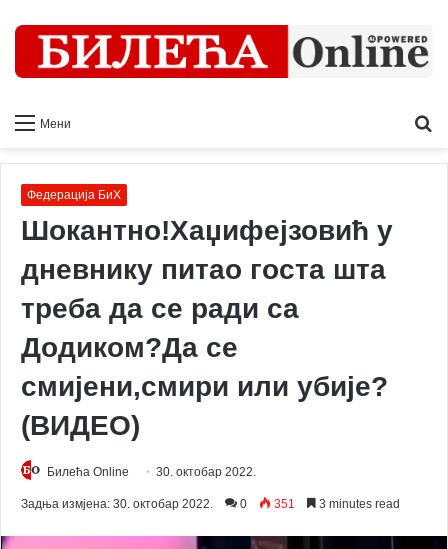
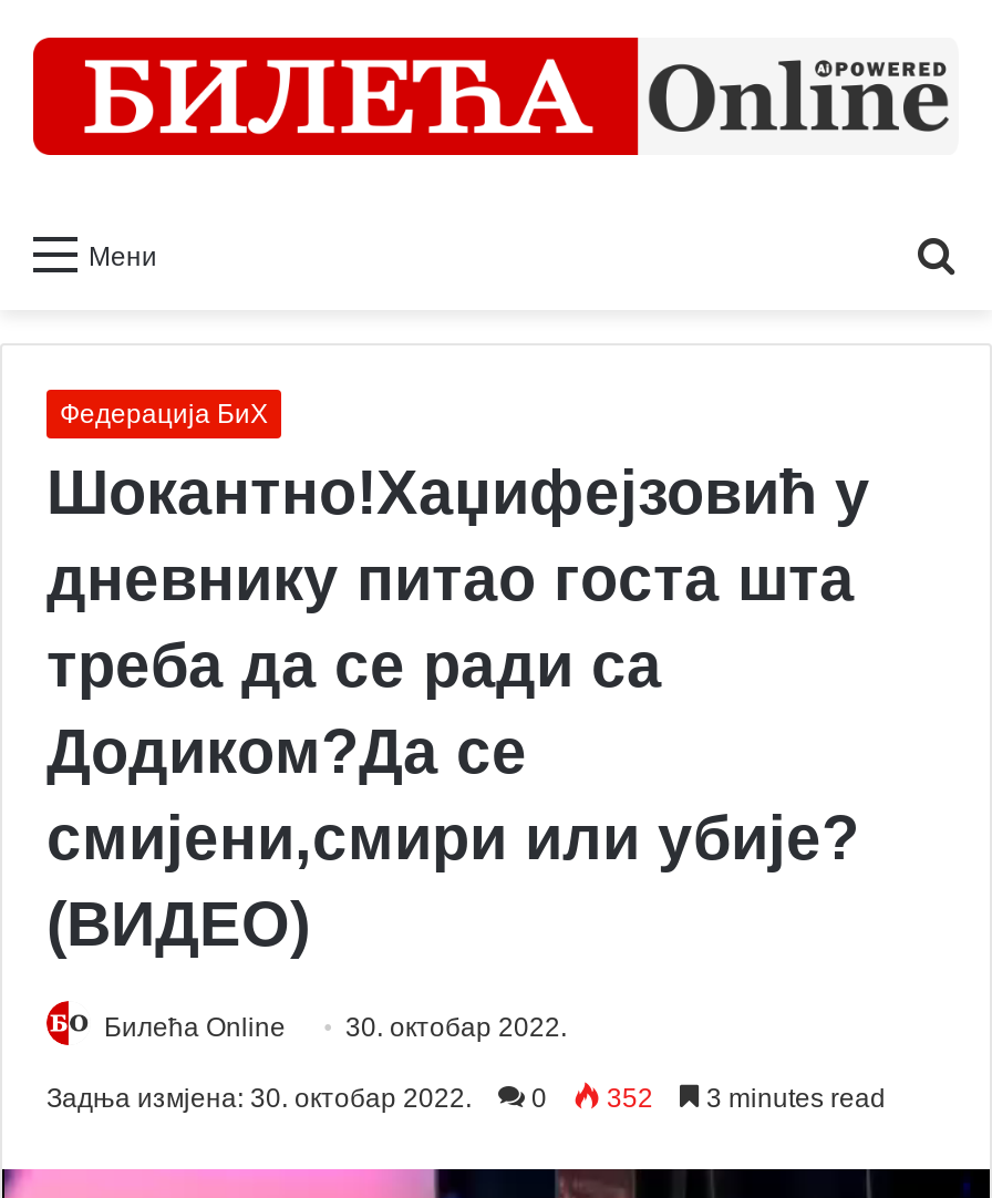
- Задња измјена: 30. октобар 2022. 0 351 3 minutes read
+ Задња измјена: 30. октобар 2022. 0 352 3 minutes read
